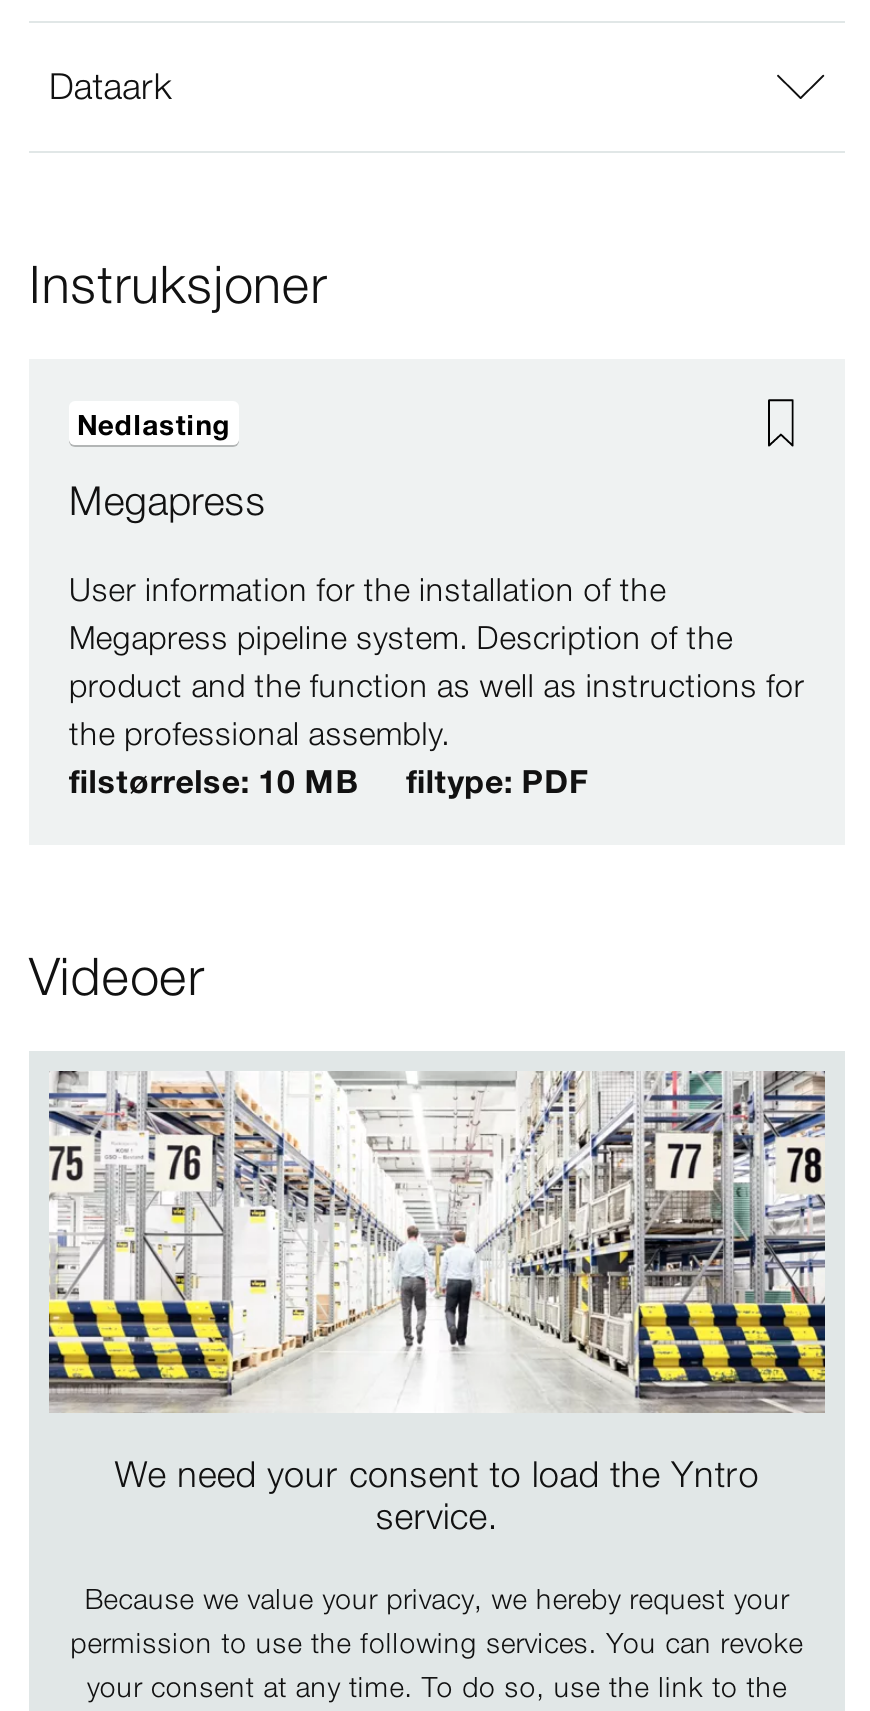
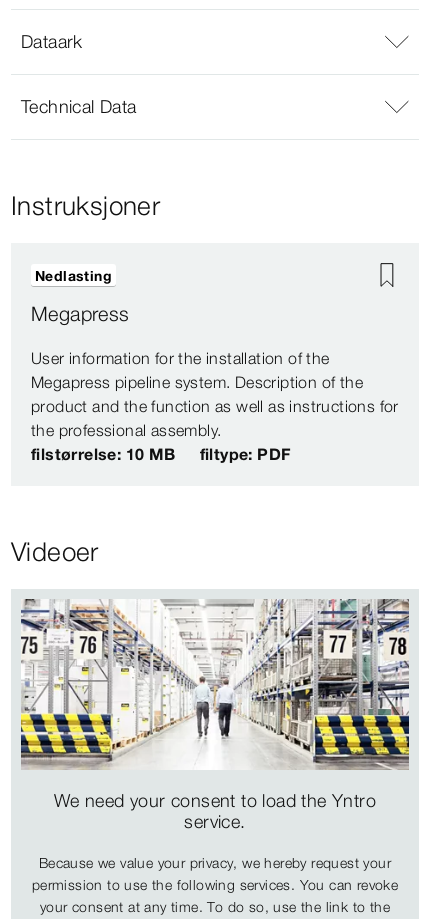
+ Technical Data
